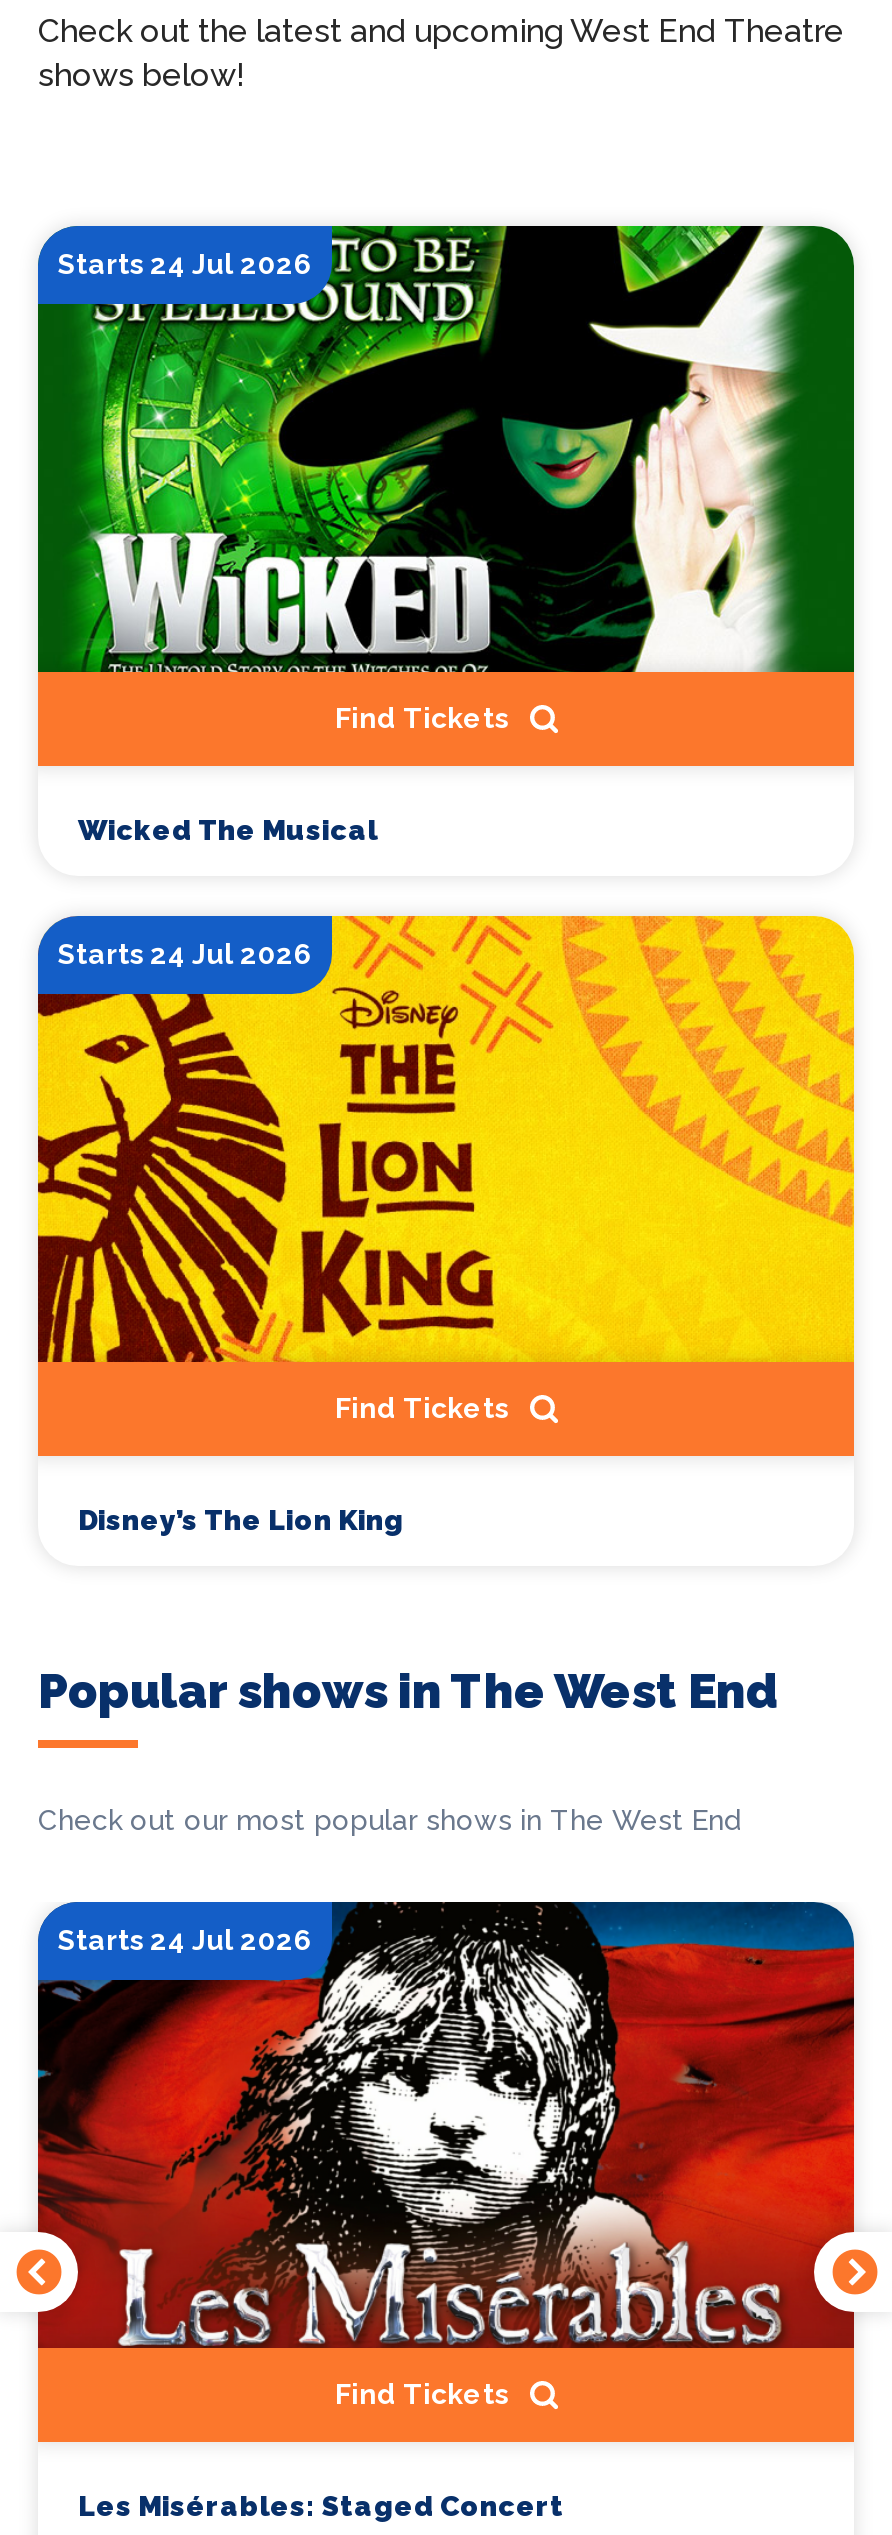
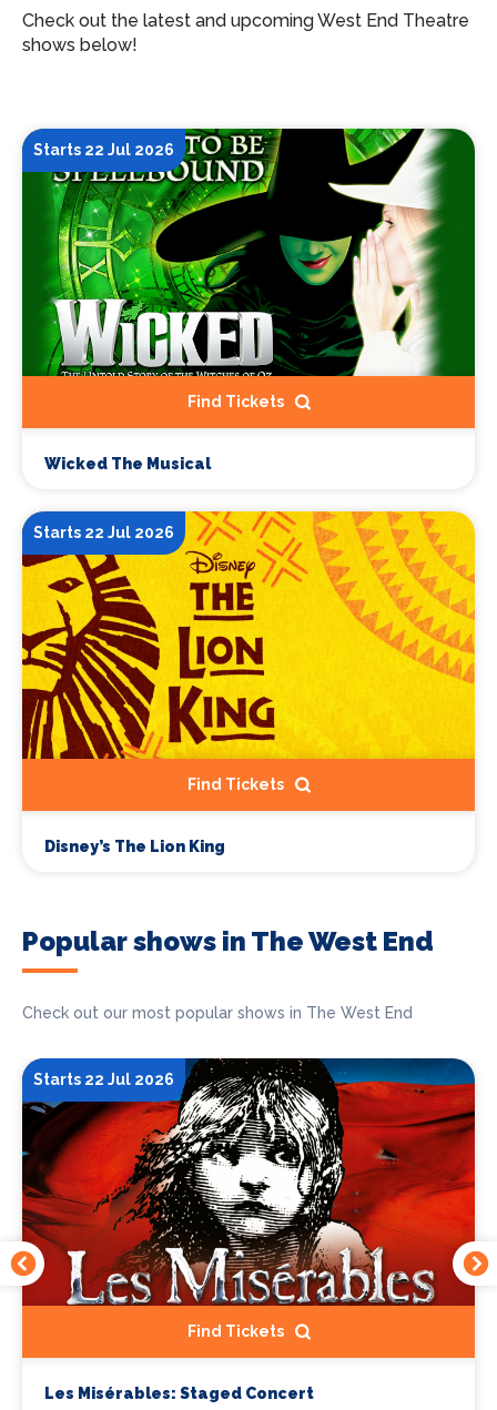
- Starts 24 Jul 2026
+ Starts 22 Jul 2026

- Starts 24 Jul 2026
+ Starts 22 Jul 2026

- Starts 24 Jul 2026
+ Starts 22 Jul 2026
